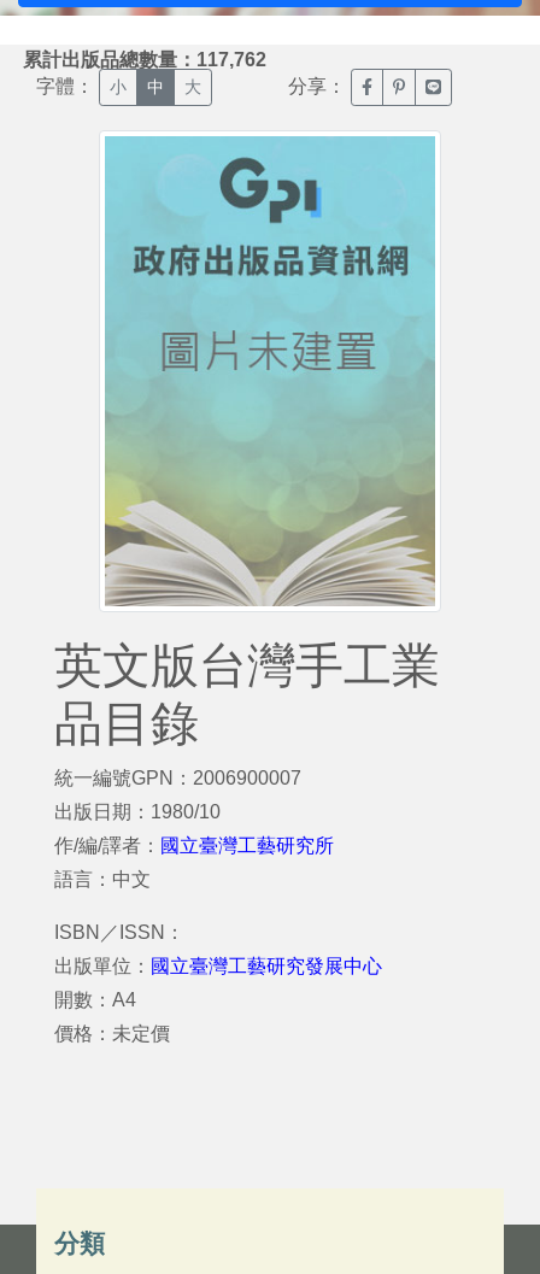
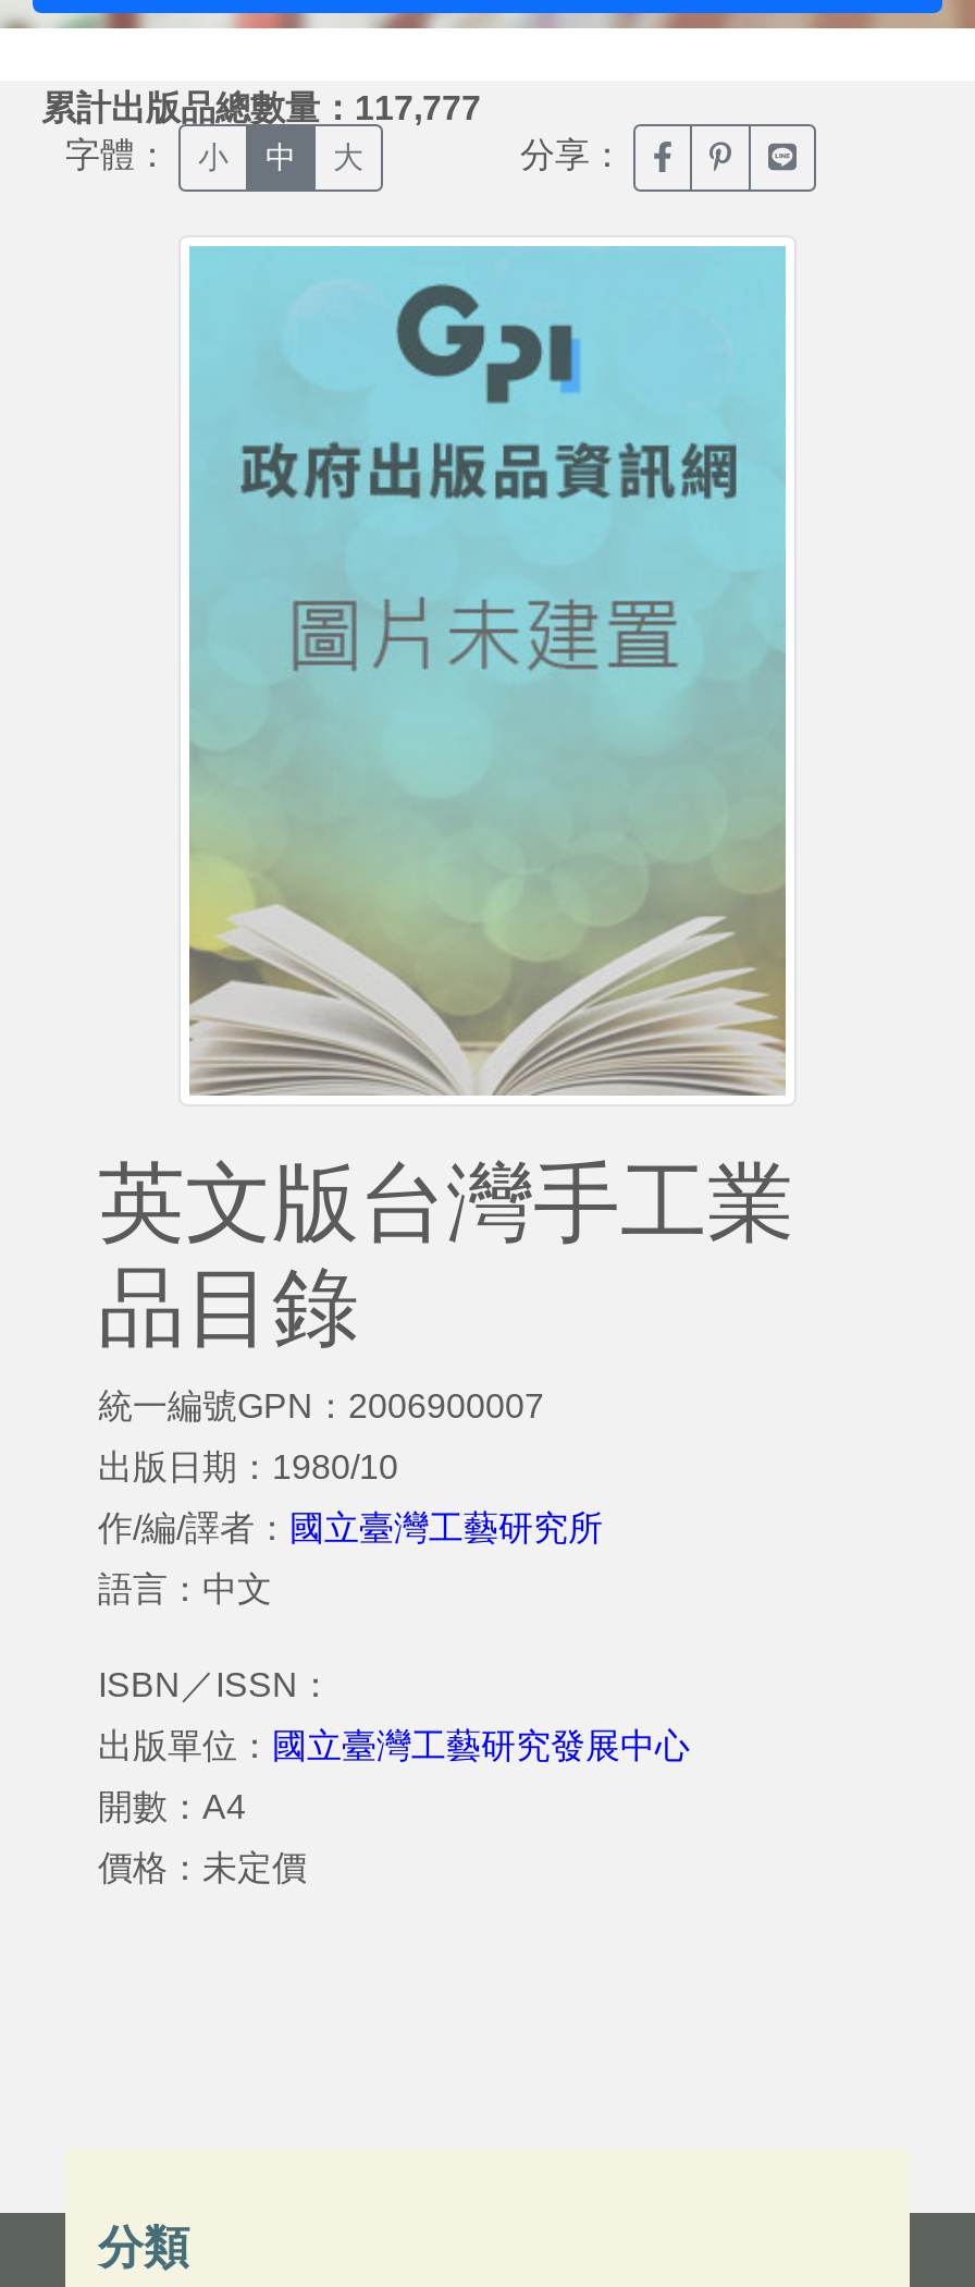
- 累計出版品總數量：117,762
+ 累計出版品總數量：117,777
